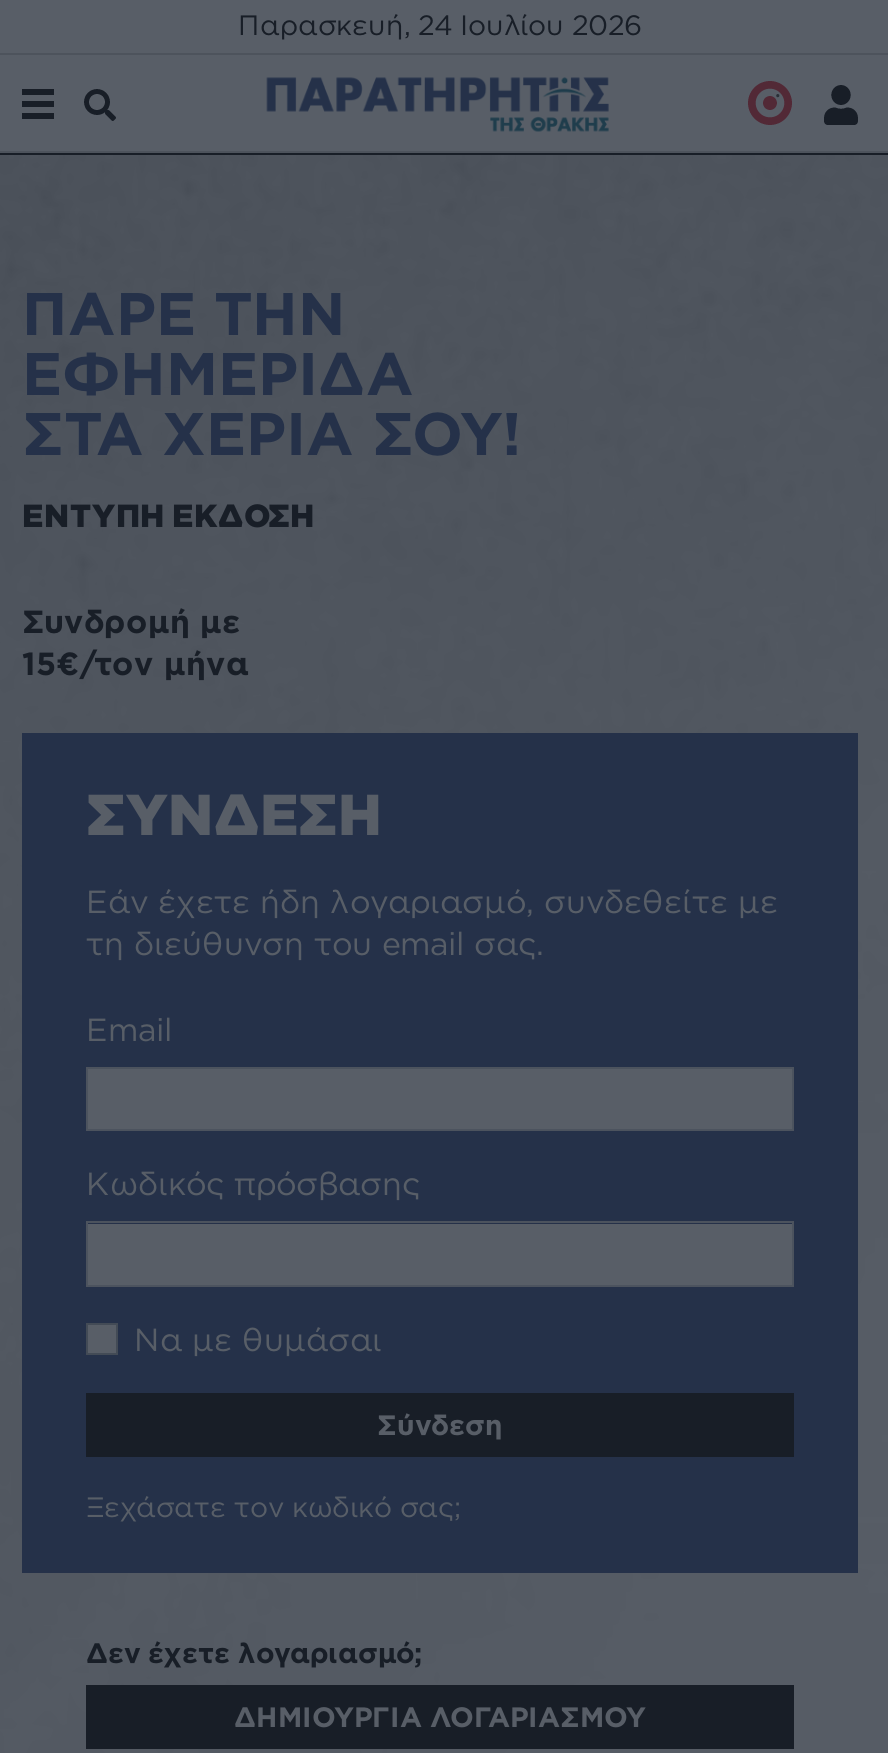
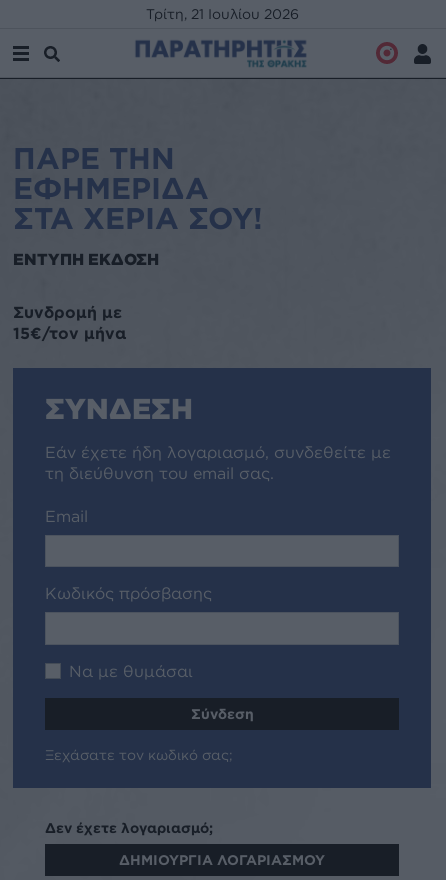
- Παρασκευή, 24 Ιουλίου 2026
+ Τρίτη, 21 Ιουλίου 2026
